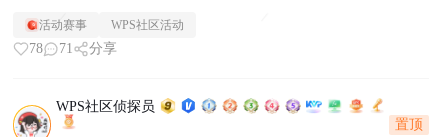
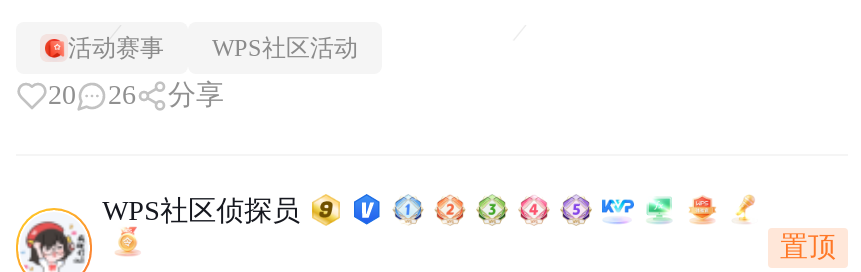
- 78
+ 20

- 71
+ 26
